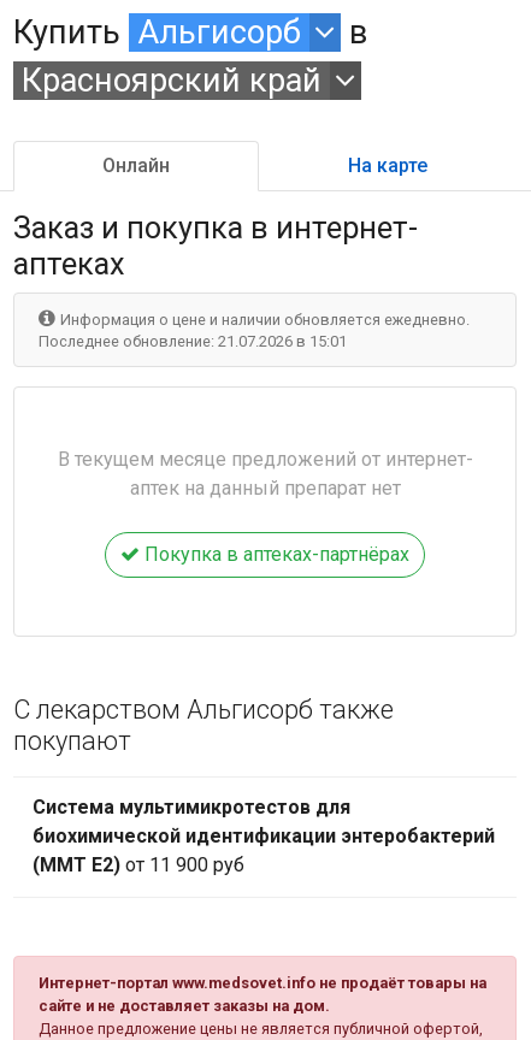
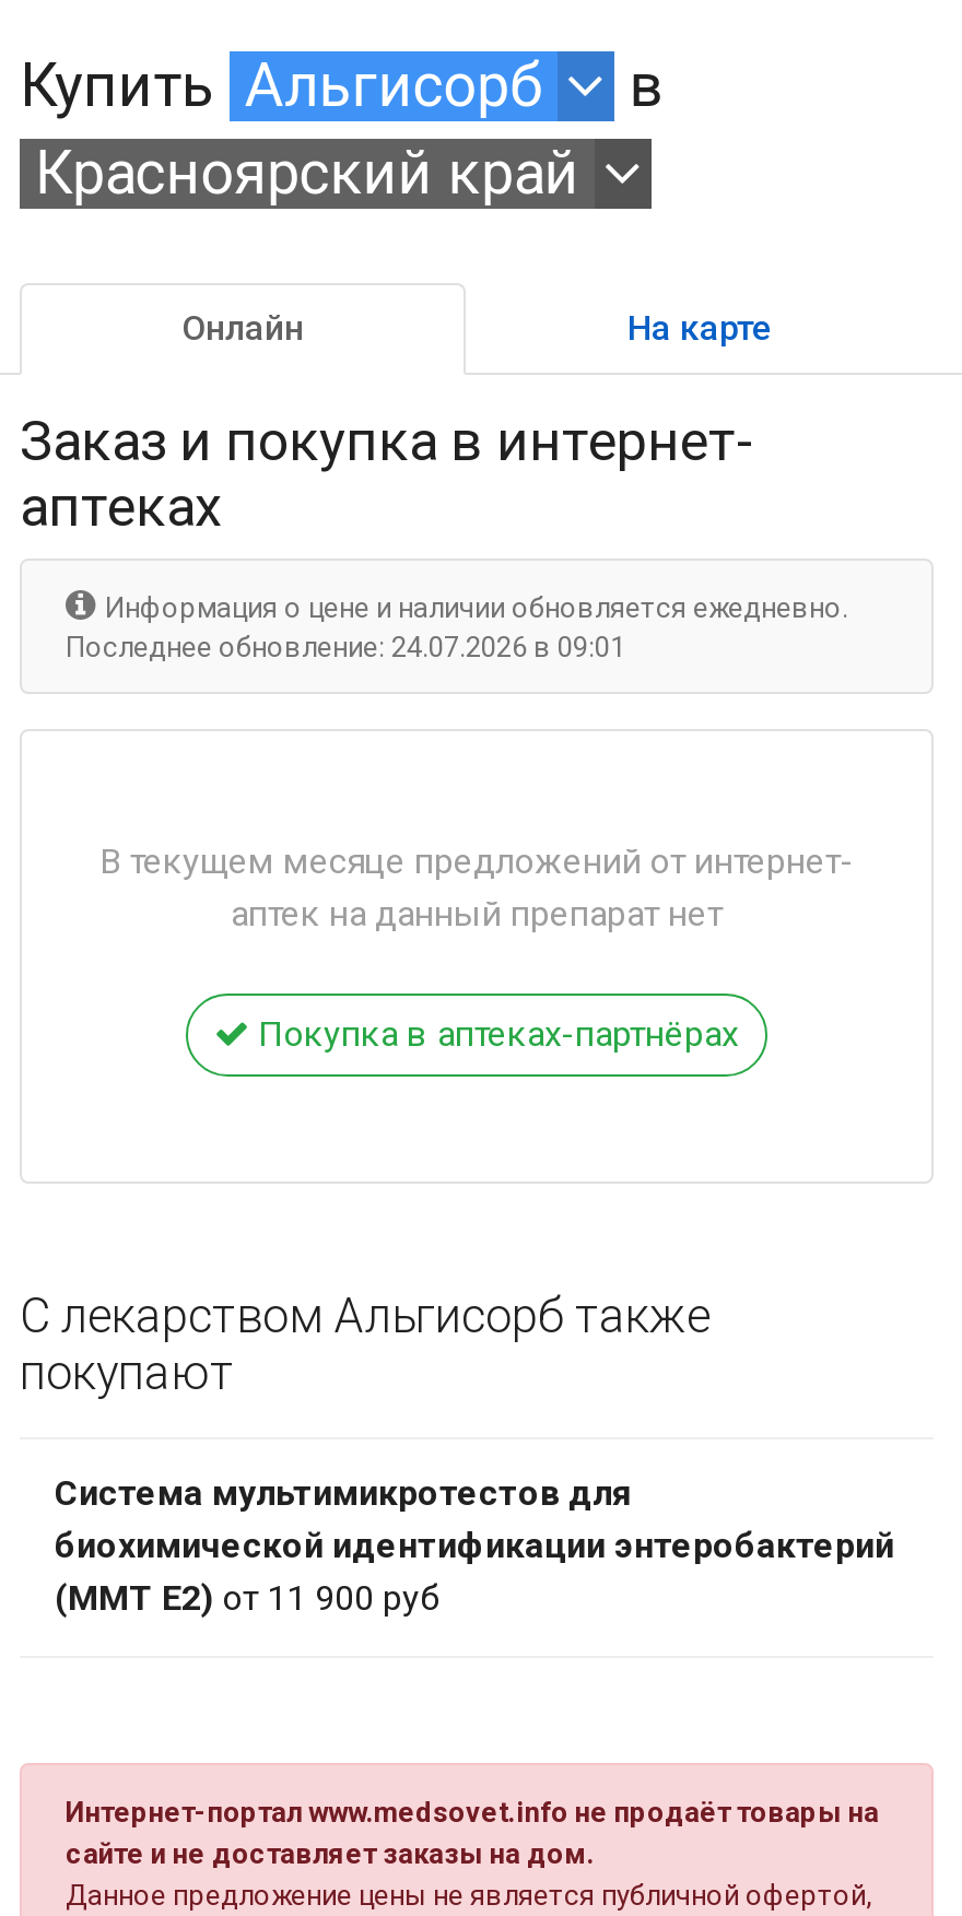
- Последнее обновление: 21.07.2026 в 15:01
+ Последнее обновление: 24.07.2026 в 09:01
